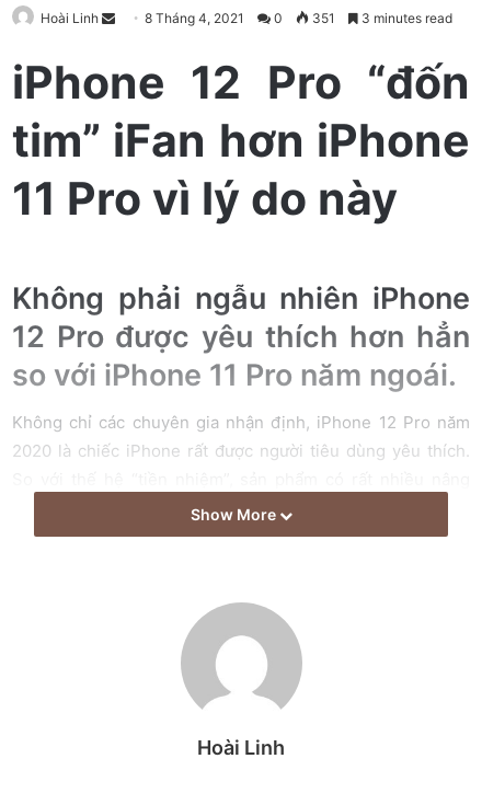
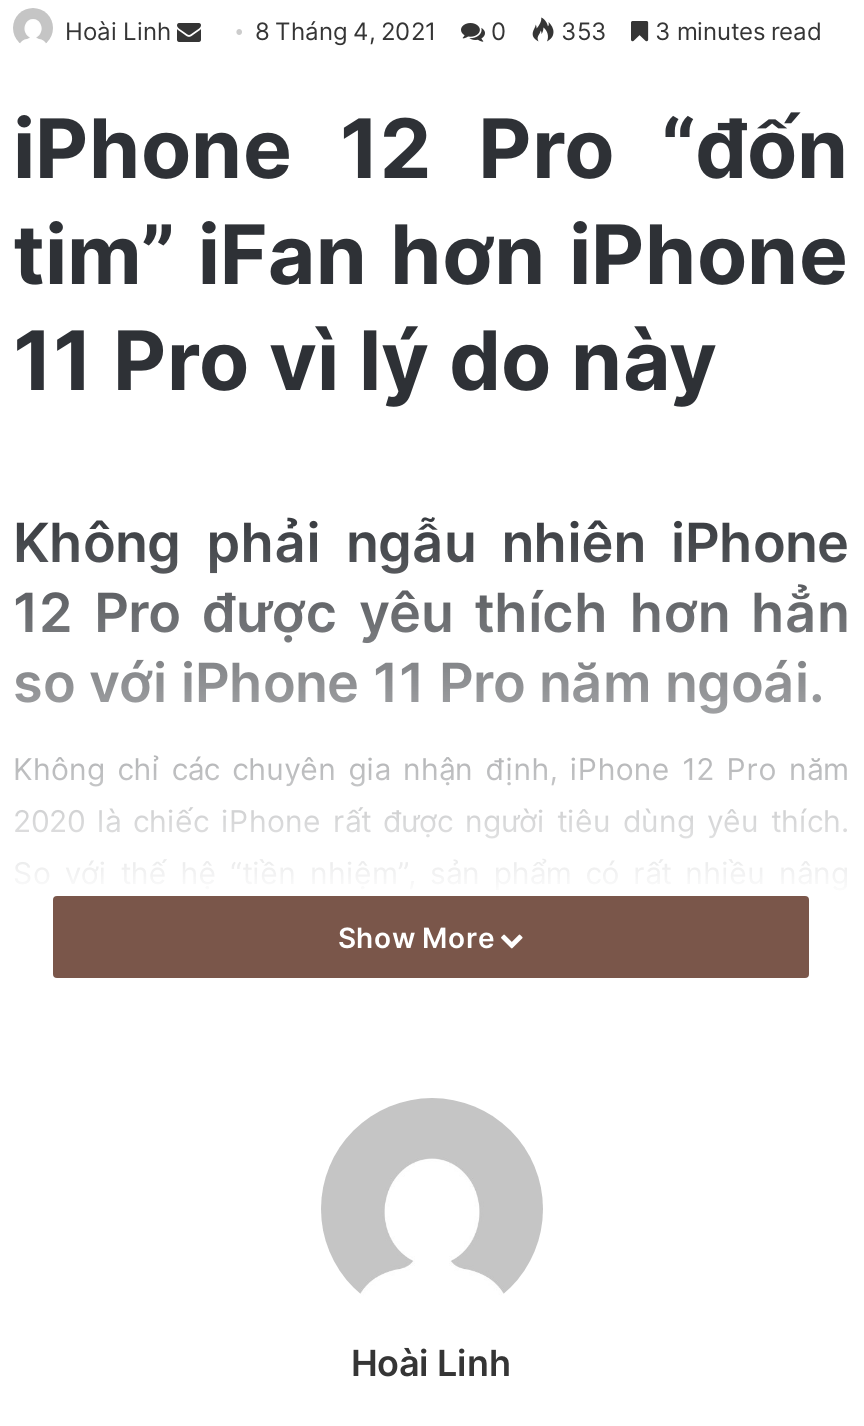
- 351
+ 353
